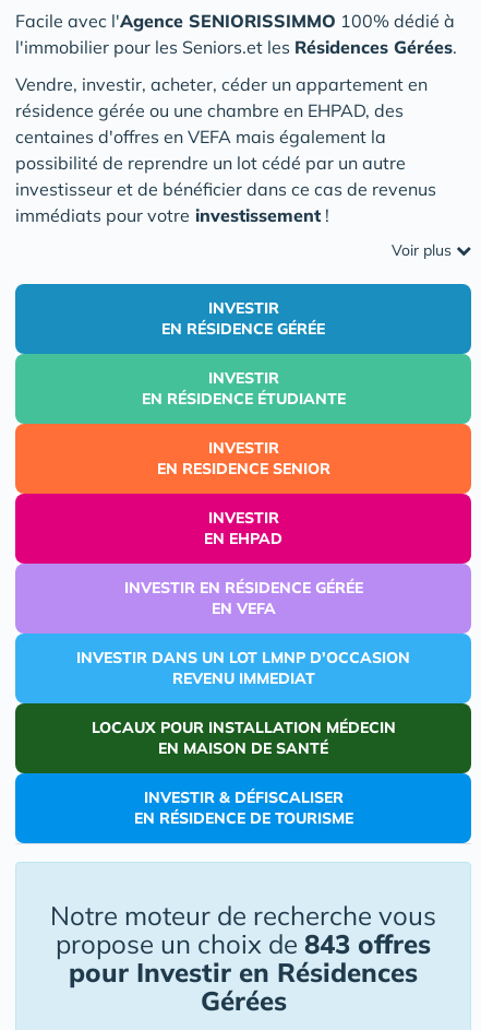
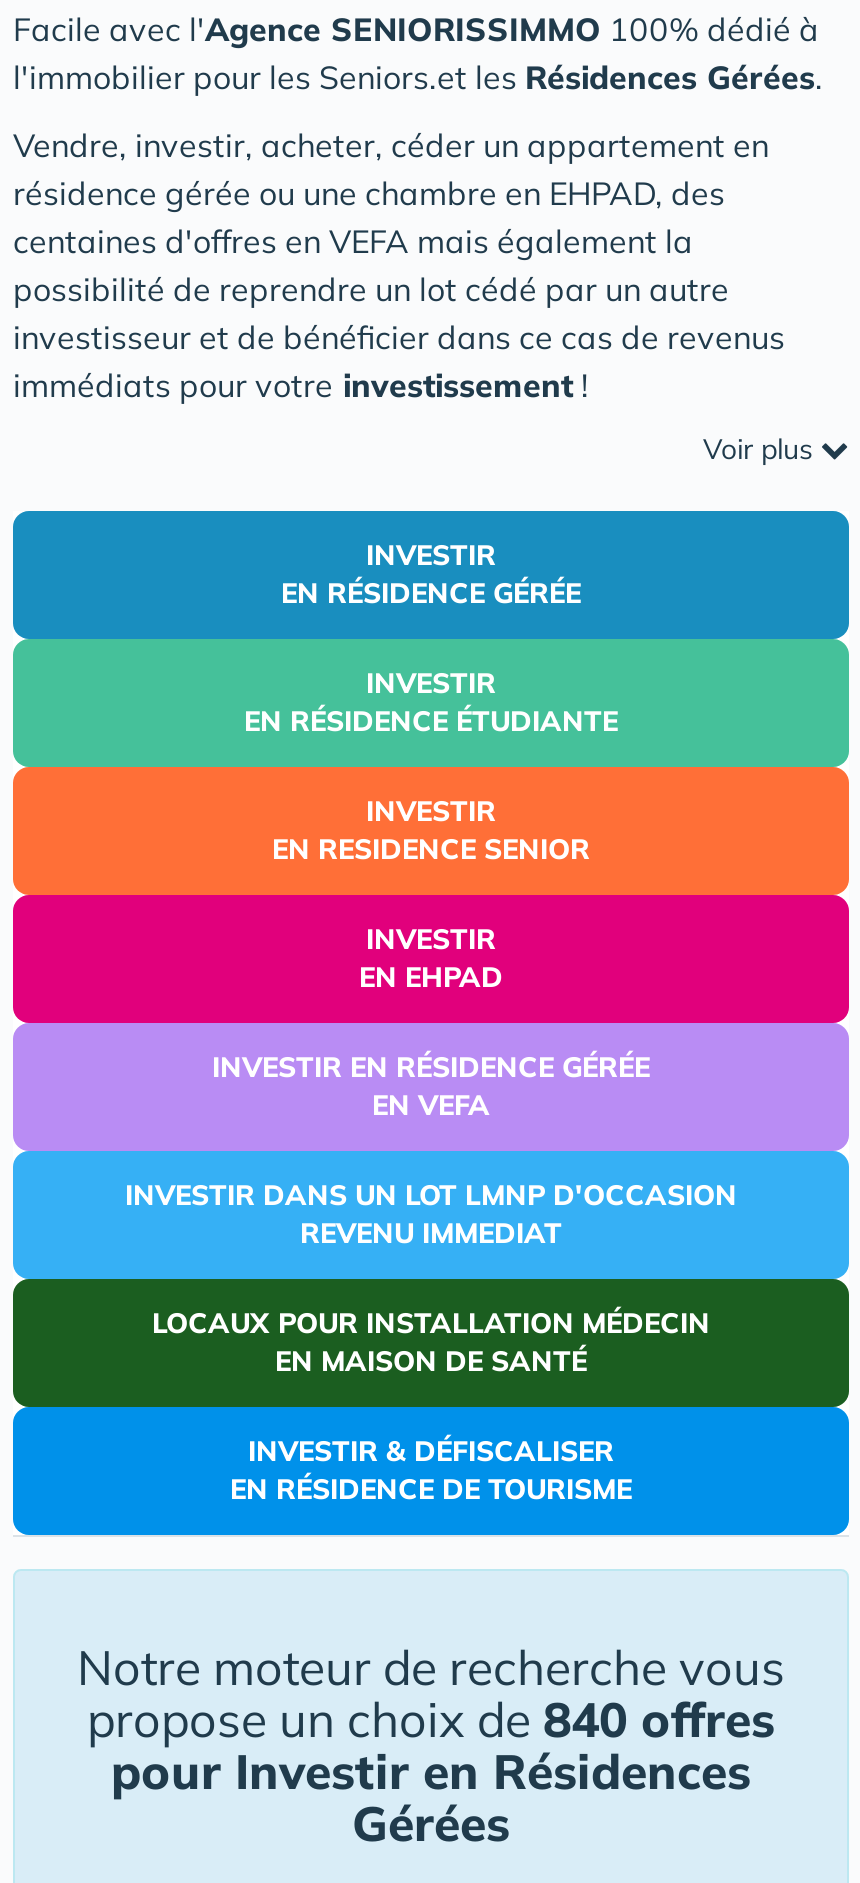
- propose un choix de 843 offres
+ propose un choix de 840 offres
